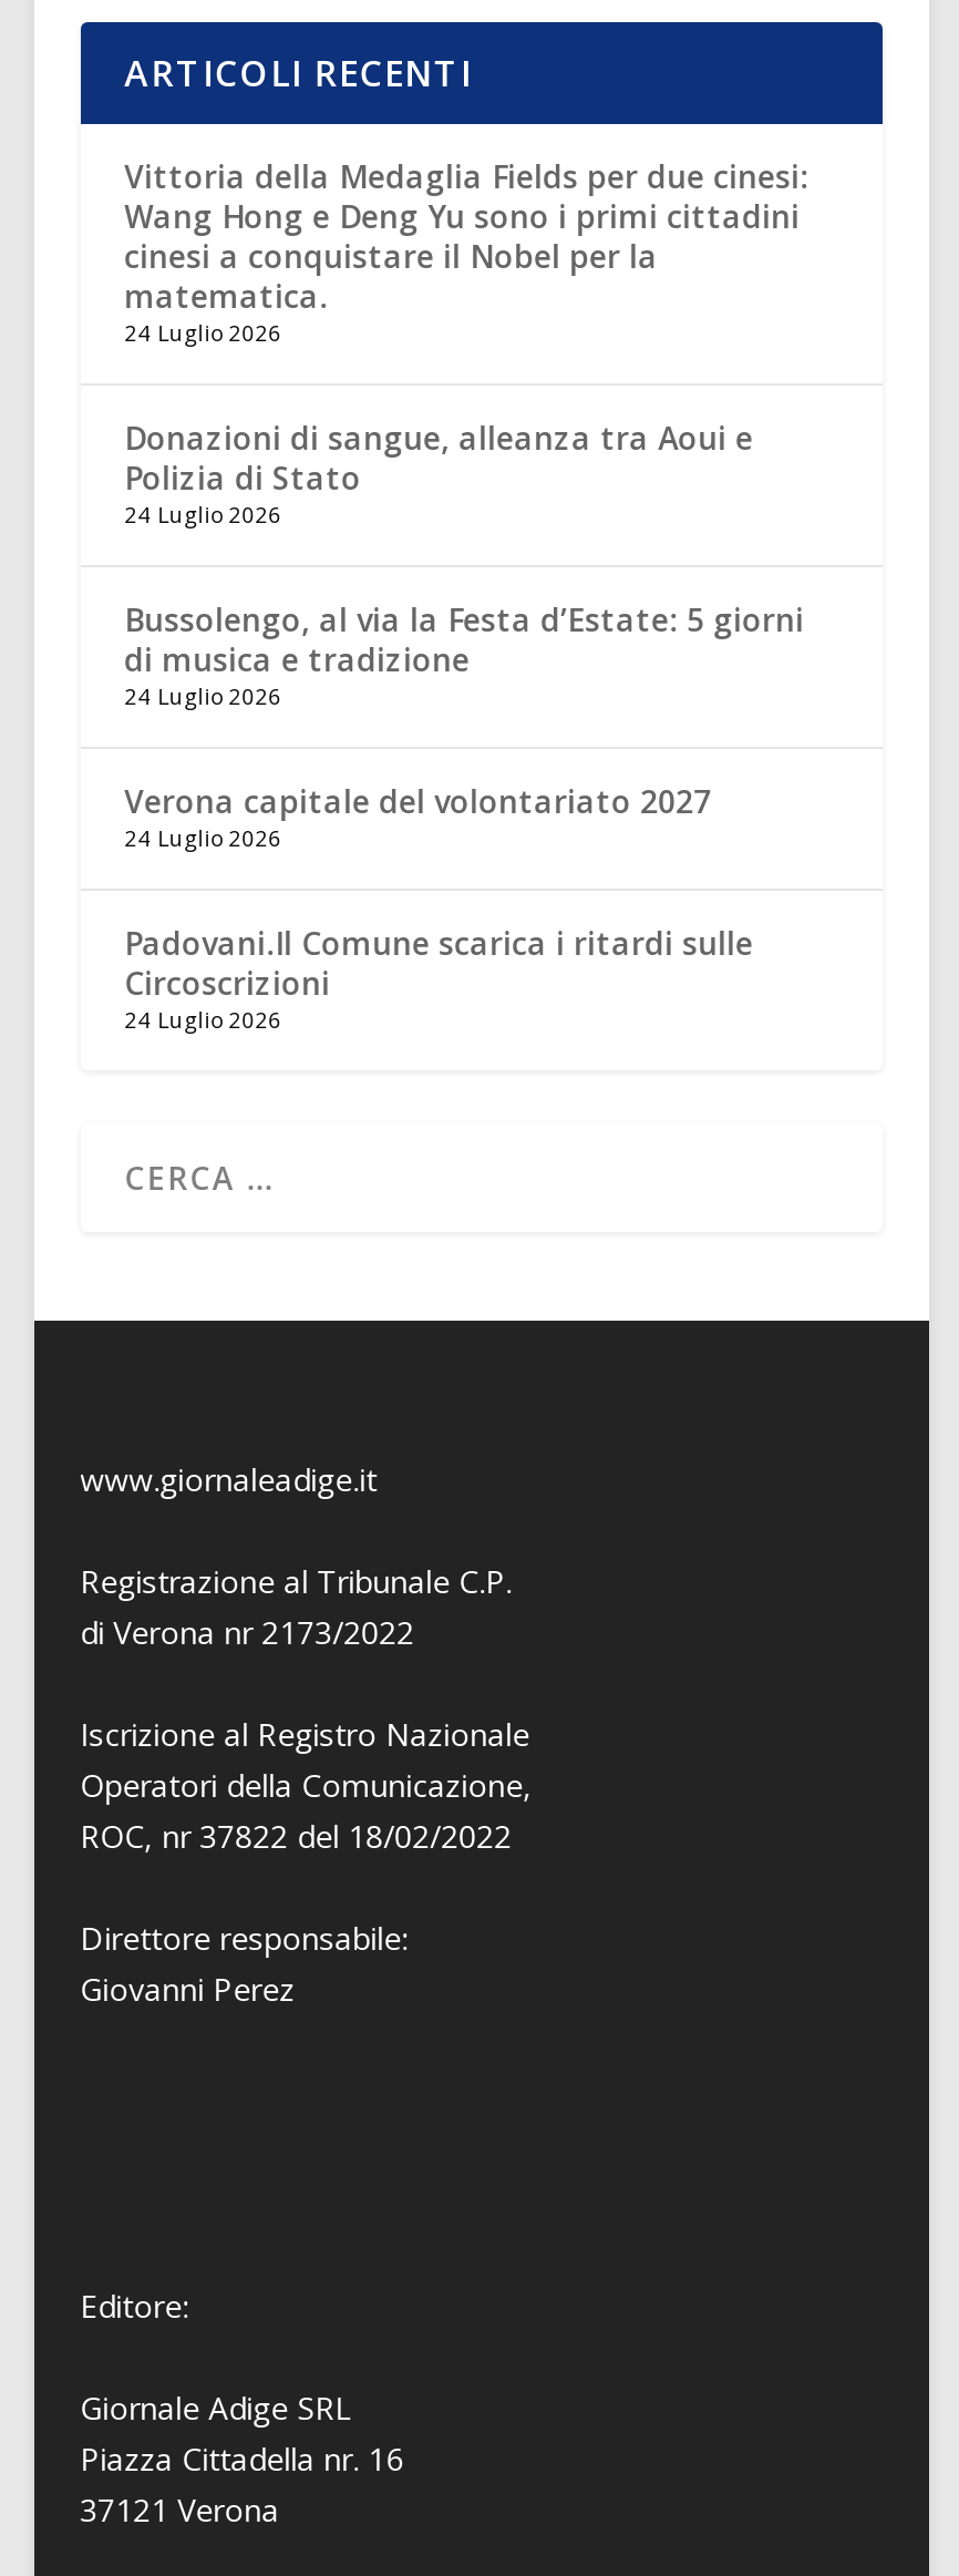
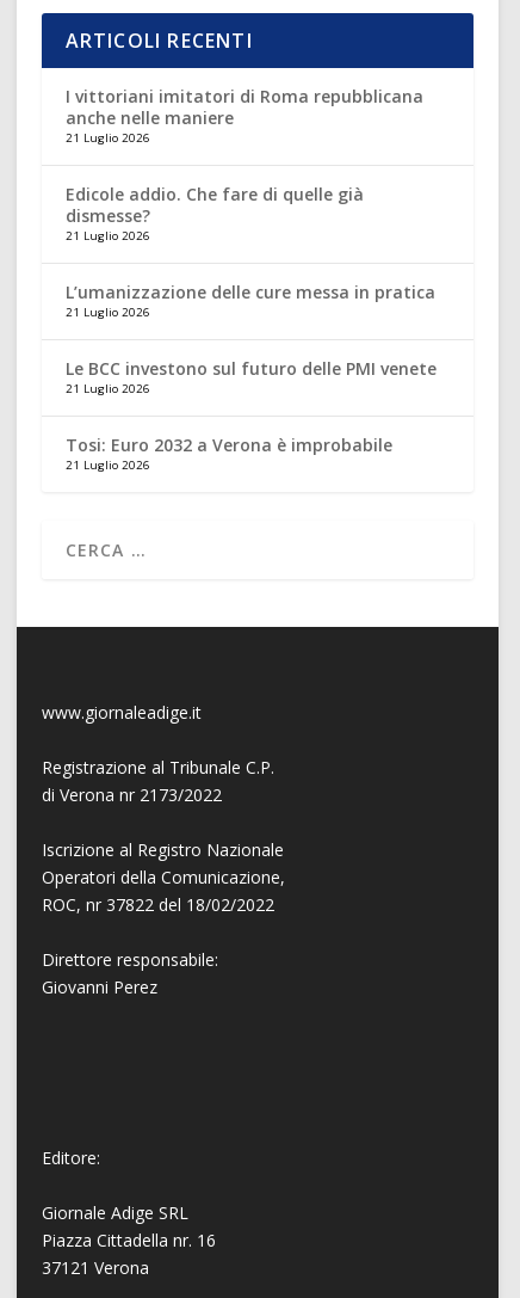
- Vittoria della Medaglia Fields per due cinesi:
- Wang Hong e Deng Yu sono i primi cittadini
- cinesi a conquistare il Nobel per la
- matematica.
- 24 Luglio 2026
+ I vittoriani imitatori di Roma repubblicana
+ anche nelle maniere
+ 21 Luglio 2026

- Donazioni di sangue, alleanza tra Aoui e
- Polizia di Stato
- 24 Luglio 2026
+ Edicole addio. Che fare di quelle già
+ dismesse?
+ 21 Luglio 2026

- Bussolengo, al via la Festa d’Estate: 5 giorni
- di musica e tradizione
- 24 Luglio 2026
+ L’umanizzazione delle cure messa in pratica
+ 21 Luglio 2026

- Verona capitale del volontariato 2027
- 24 Luglio 2026
+ Le BCC investono sul futuro delle PMI venete
+ 21 Luglio 2026

- Padovani.Il Comune scarica i ritardi sulle
- Circoscrizioni
- 24 Luglio 2026
+ Tosi: Euro 2032 a Verona è improbabile
+ 21 Luglio 2026
